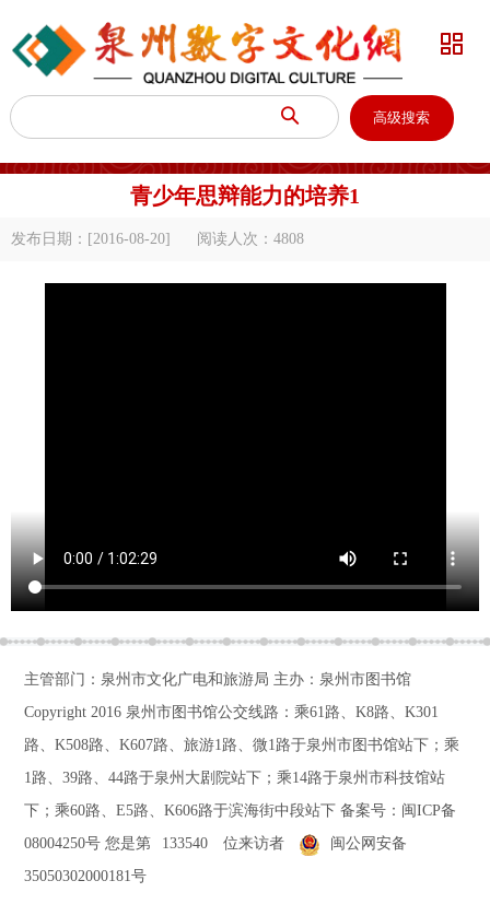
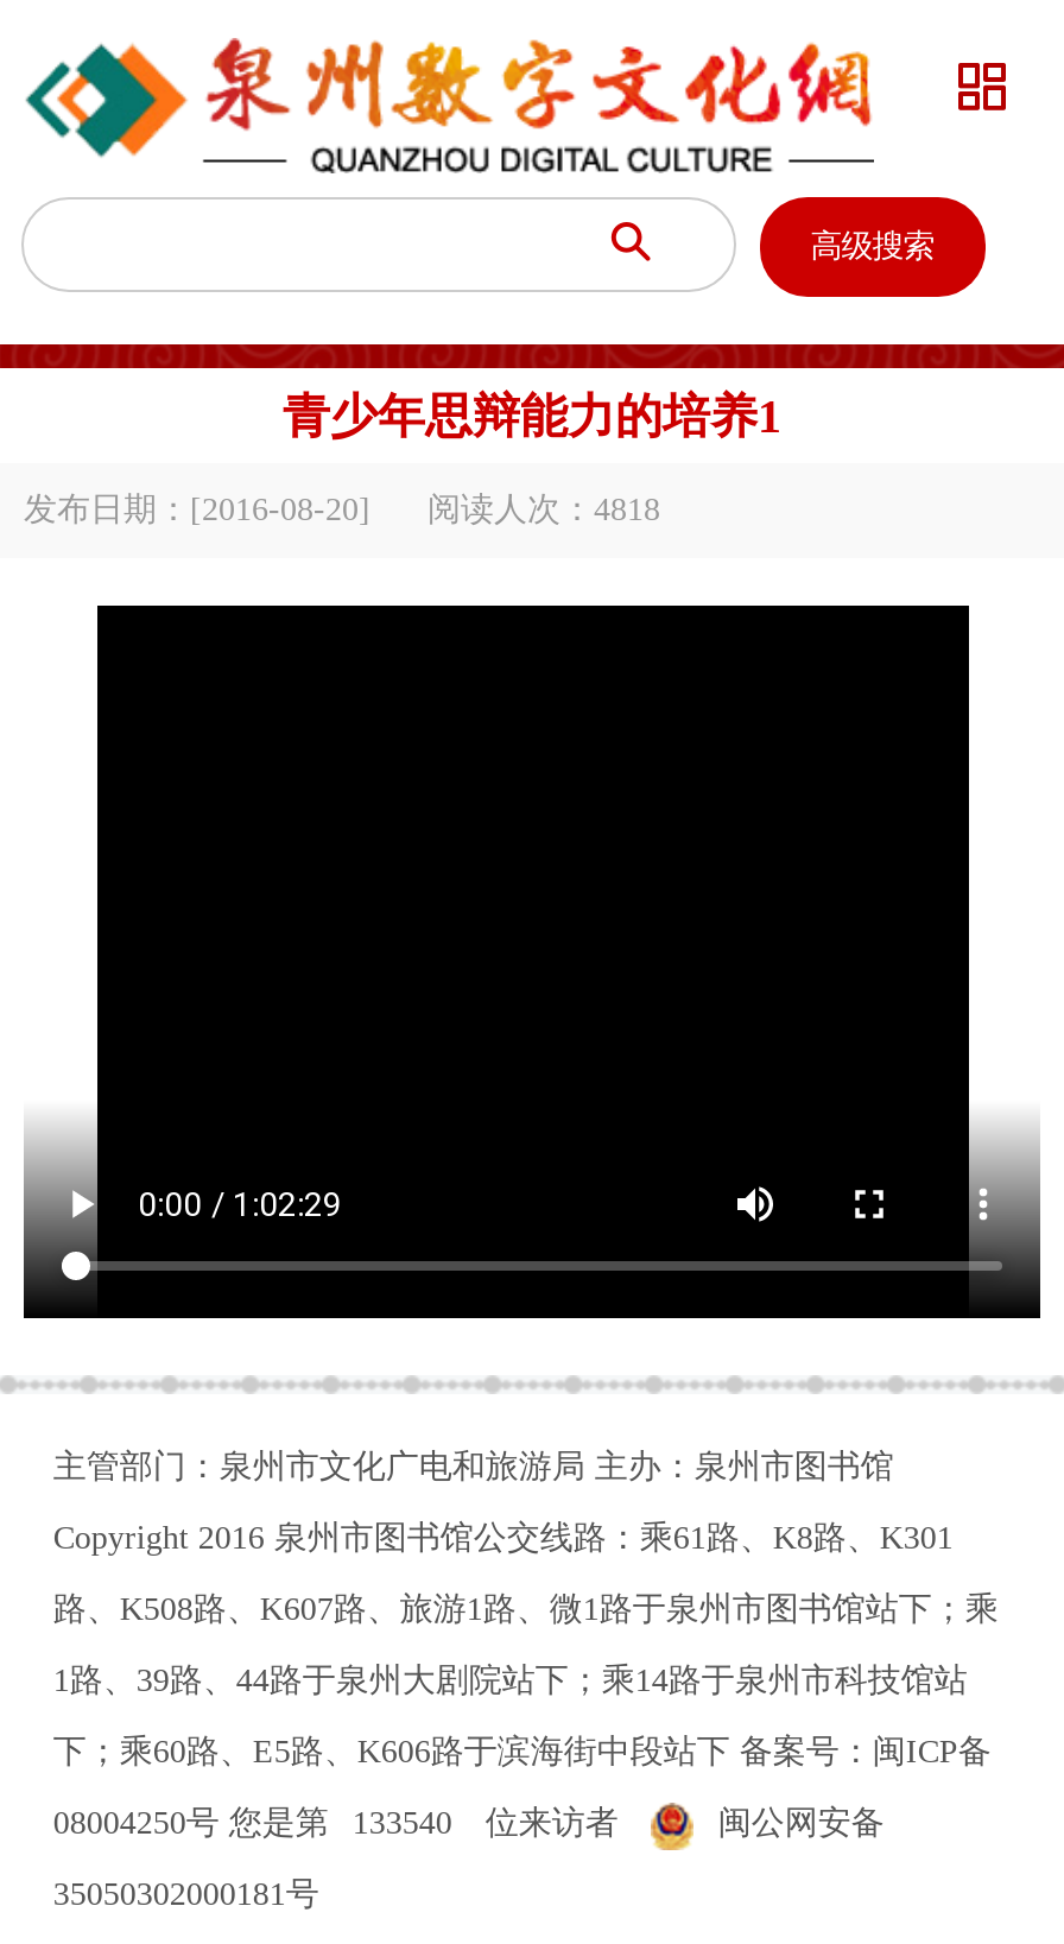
- 发布日期：[2016-08-20] 阅读人次：4808
+ 发布日期：[2016-08-20] 阅读人次：4818
